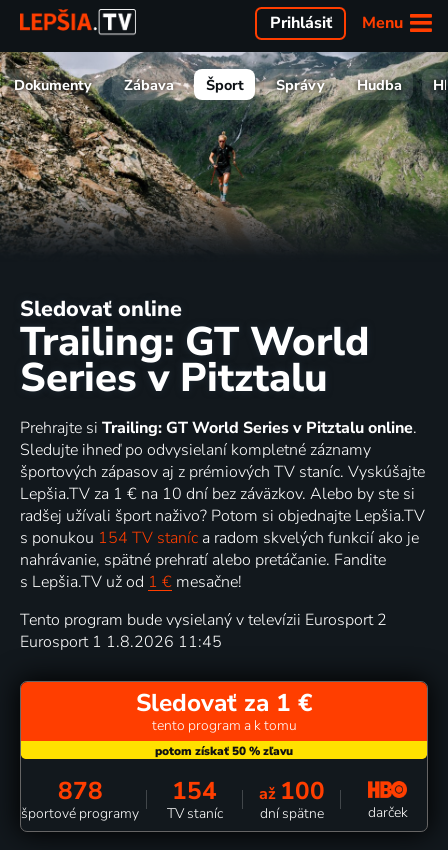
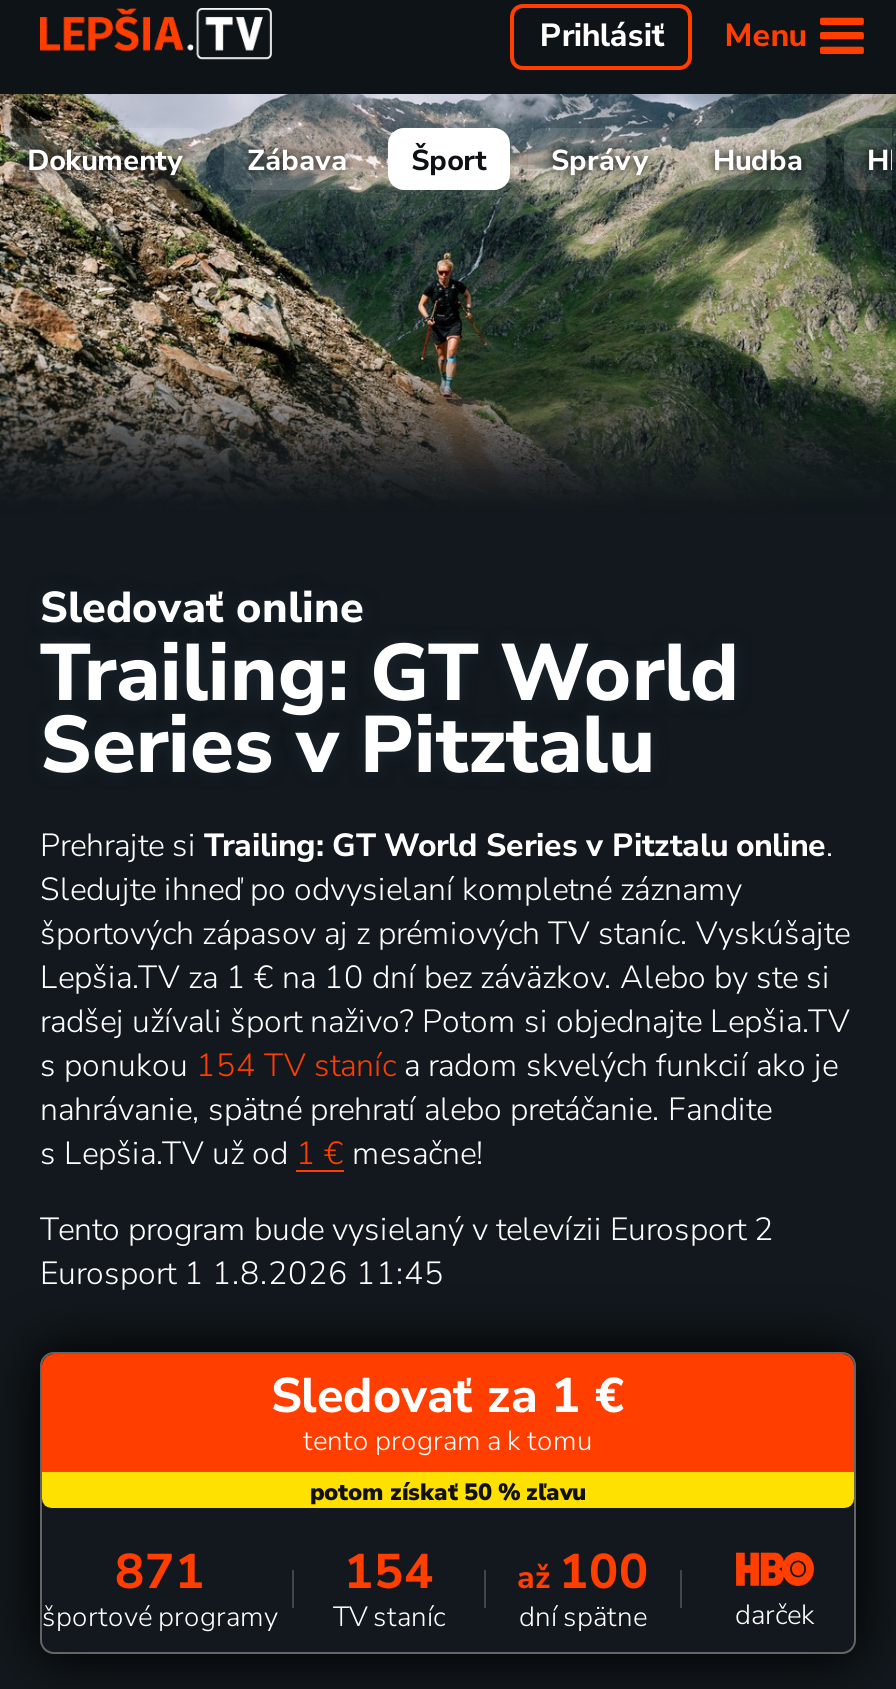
- 878
+ 871
